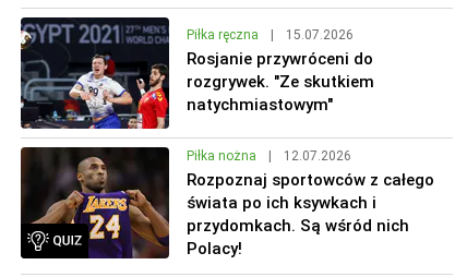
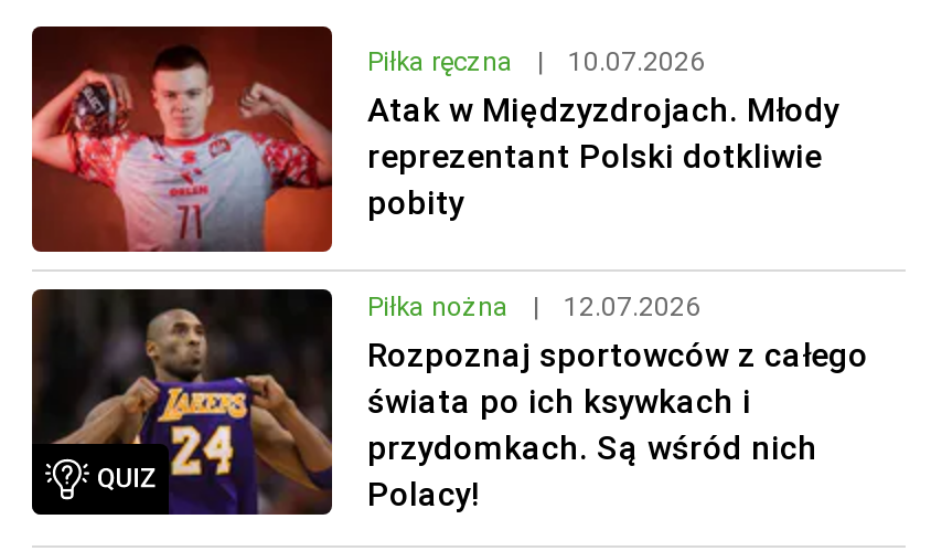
- [image]
- 15.07.2026
- Rosjanie przywróceni do
- rozgrywek. "Ze skutkiem
- natychmiastowym"
+ [image]
+ 10.07.2026
+ Atak w Międzyzdrojach. Młody
+ reprezentant Polski dotkliwie
+ pobity
